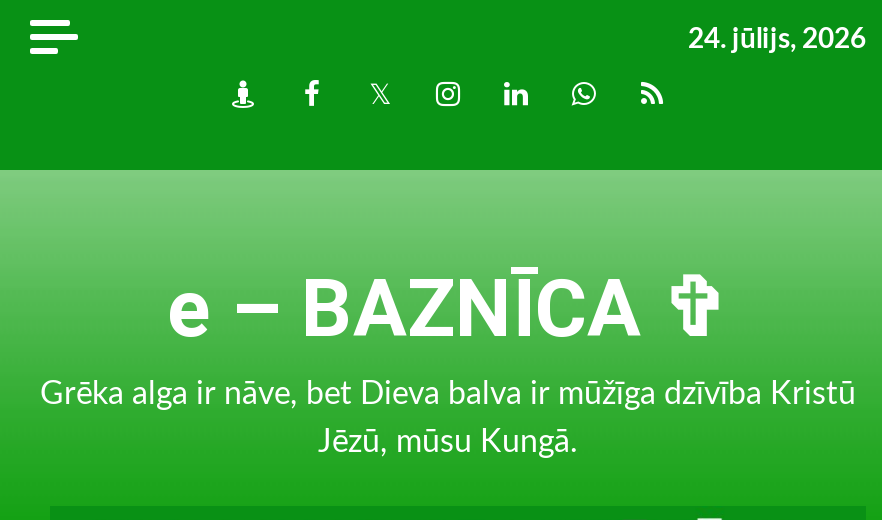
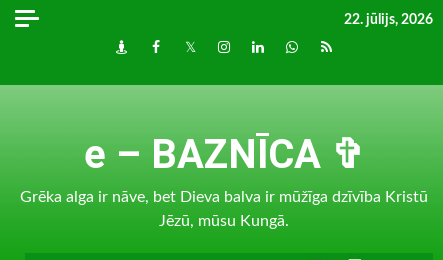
- 24. jūlijs, 2026
+ 22. jūlijs, 2026
